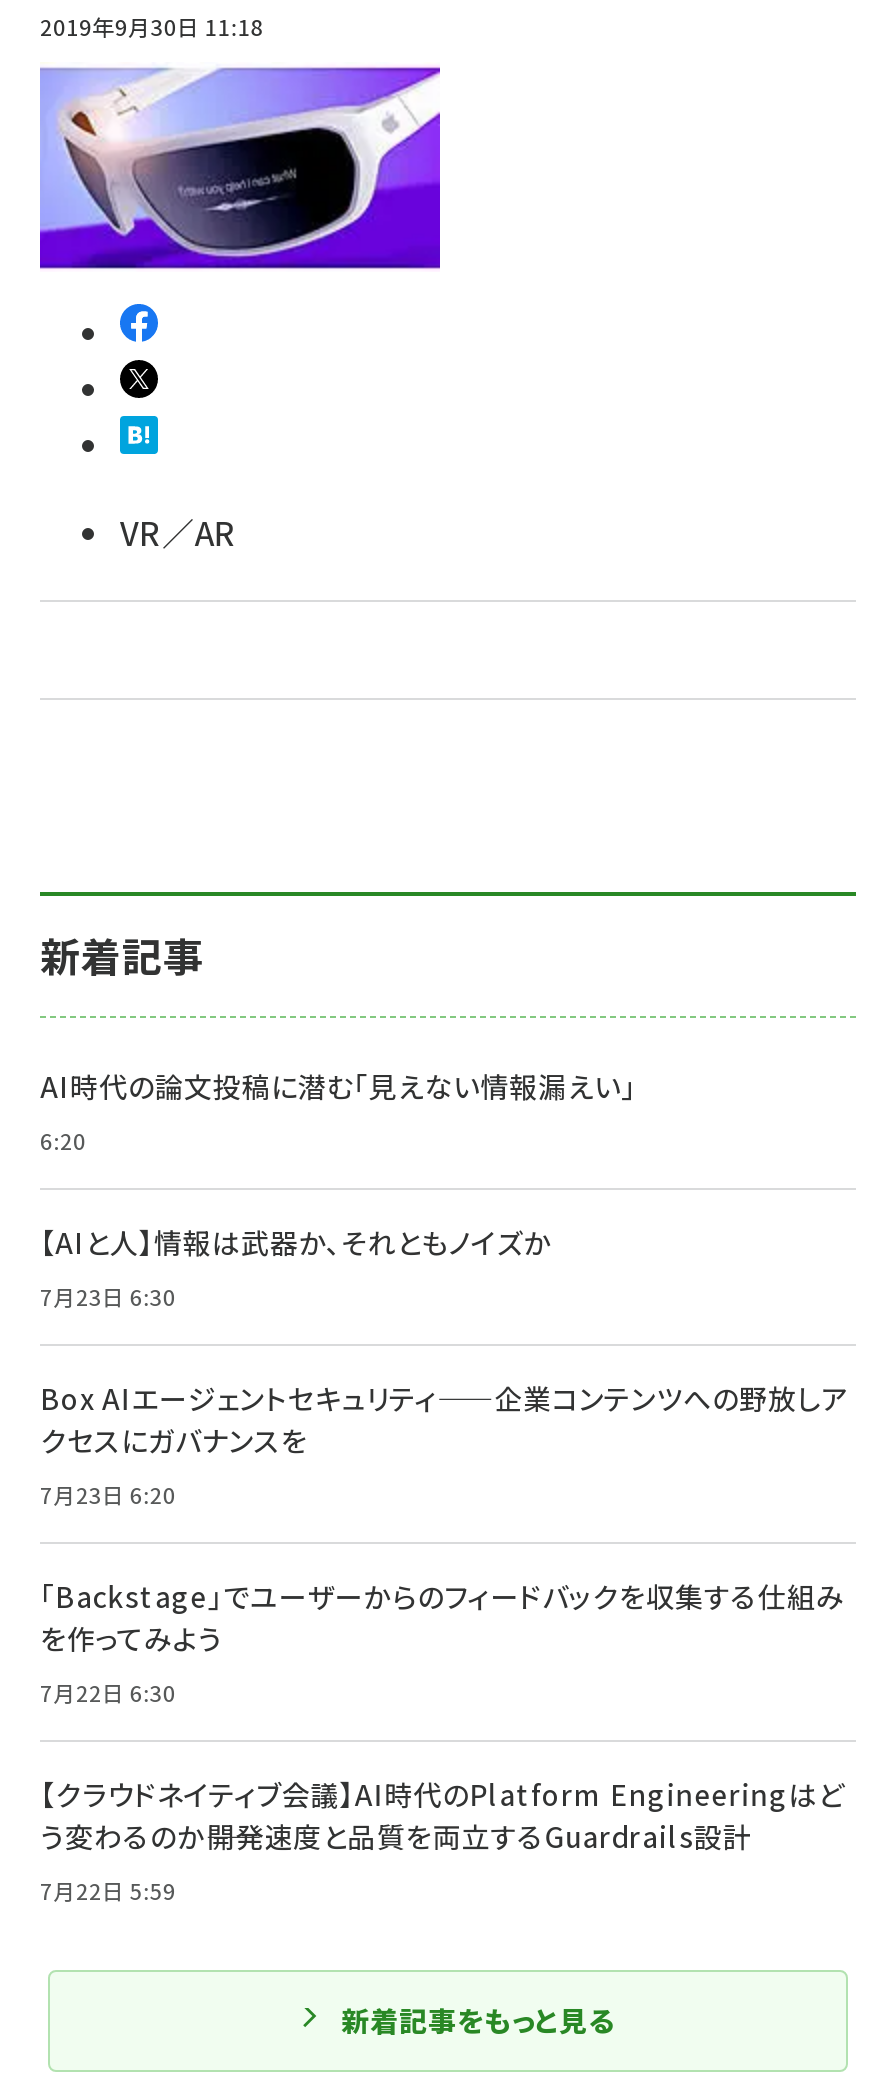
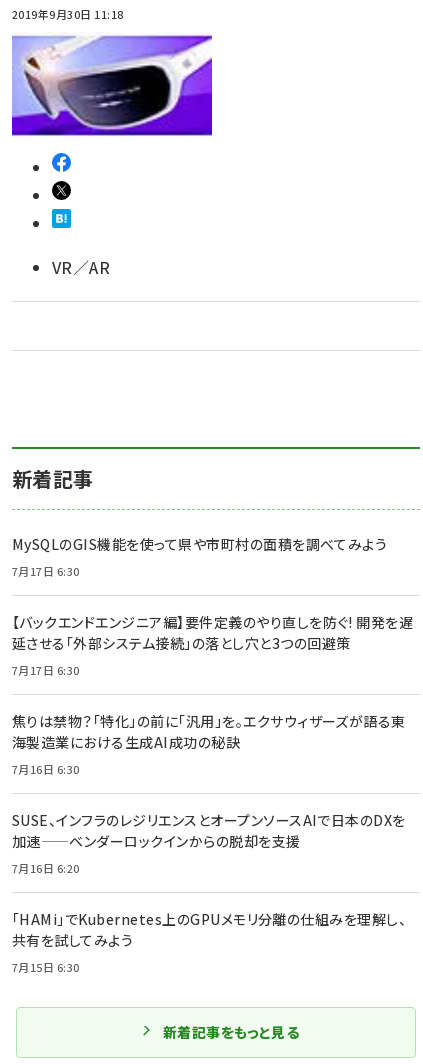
- AI時代の論文投稿に潜む「見えない情報漏えい」
- 6:20
+ MySQLのGIS機能を使って県や市町村の面積を調べてみよう
+ 7月17日 6:30

- 【AIと人】情報は武器か、それともノイズか
- 7月23日 6:30
+ 【バックエンドエンジニア編】要件定義のやり直しを防ぐ! 開発を遅
+ 延させる「外部システム接続」の落とし穴と3つの回避策
+ 7月17日 6:30

- Box AIエージェントセキュリティ——企業コンテンツへの野放しア
- クセスにガバナンスを
- 7月23日 6:20
+ 焦りは禁物？「特化」の前に「汎用」を。エクサウィザーズが語る東
+ 海製造業における生成AI成功の秘訣
+ 7月16日 6:30

- 「Backstage」でユーザーからのフィードバックを収集する仕組み
- を作ってみよう
- 7月22日 6:30
+ SUSE、インフラのレジリエンスとオープンソースAIで日本のDXを
+ 加速——ベンダーロックインからの脱却を支援
+ 7月16日 6:20

- 【クラウドネイティブ会議】AI時代のPlatform Engineeringはど
- う変わるのか――開発速度と品質を両立するGuardrails設計
- 7月22日 5:59
+ 「HAMi」でKubernetes上のGPUメモリ分離の仕組みを理解し、
+ 共有を試してみよう
+ 7月15日 6:30
